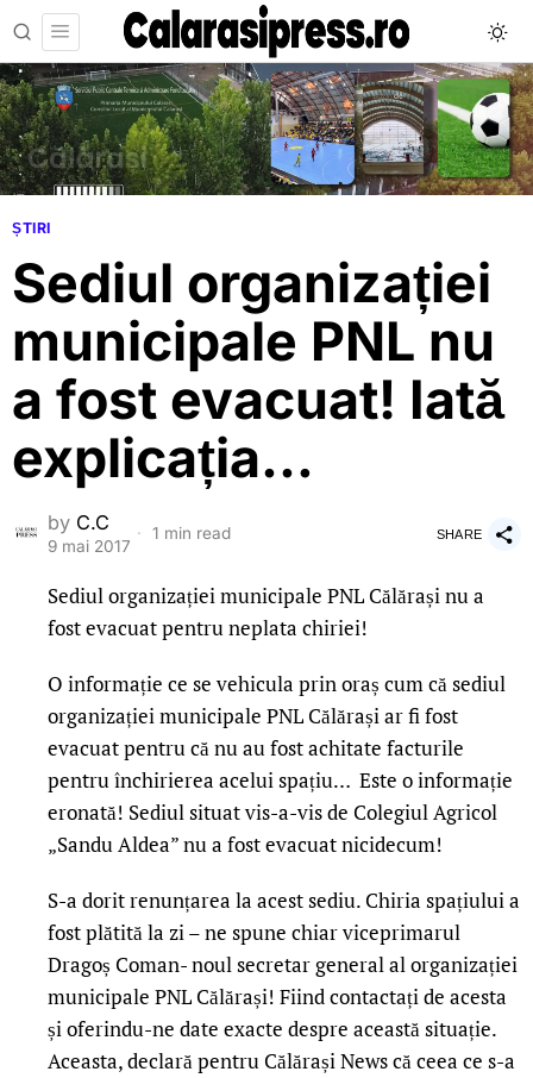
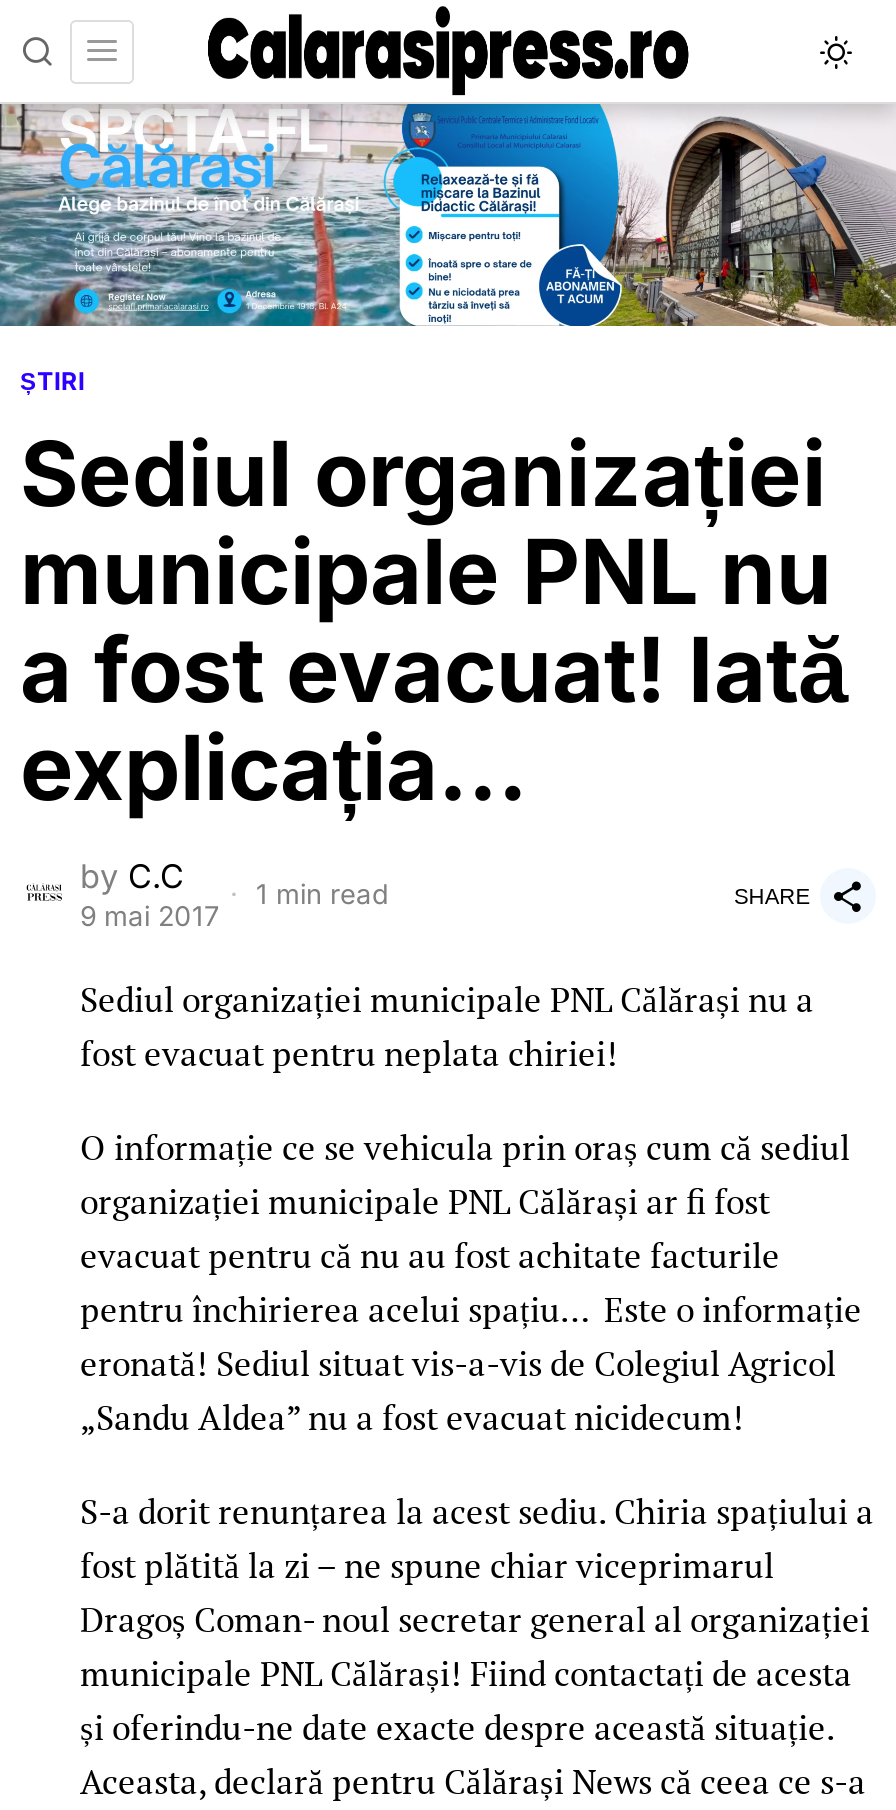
- [image]
+ [image]
